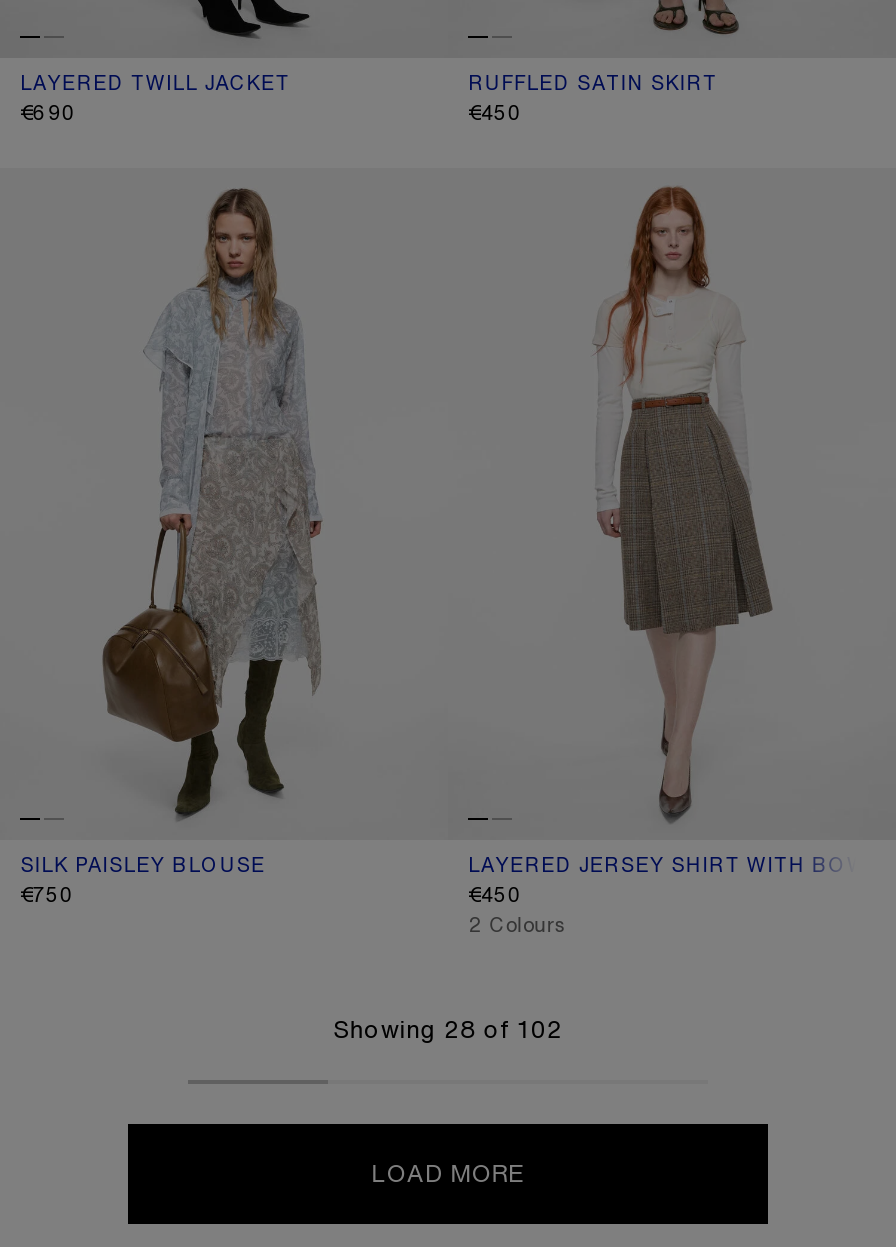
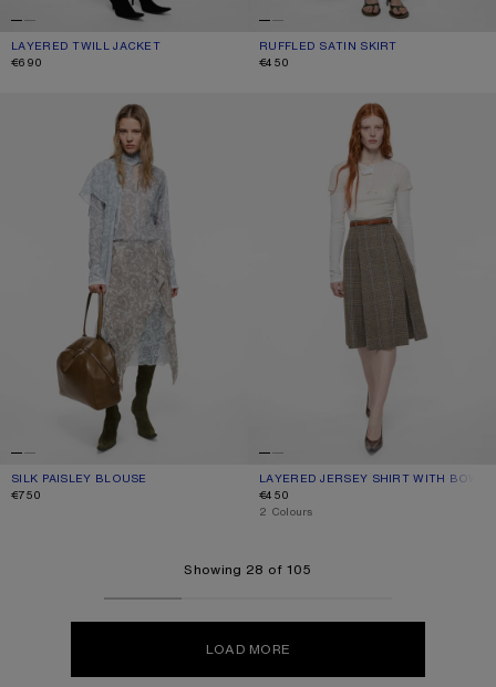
- Showing 28 of 102
+ Showing 28 of 105
